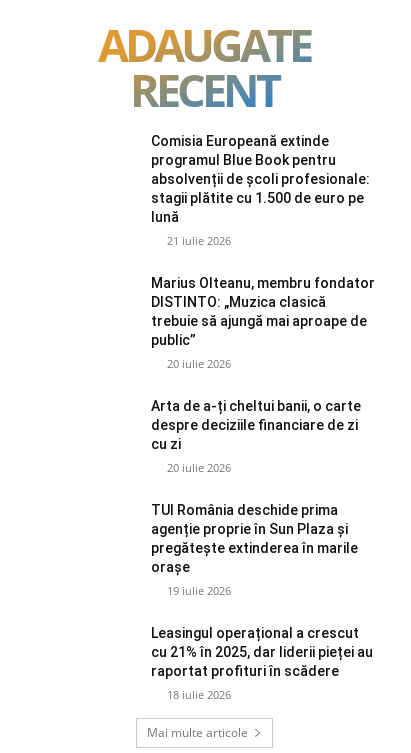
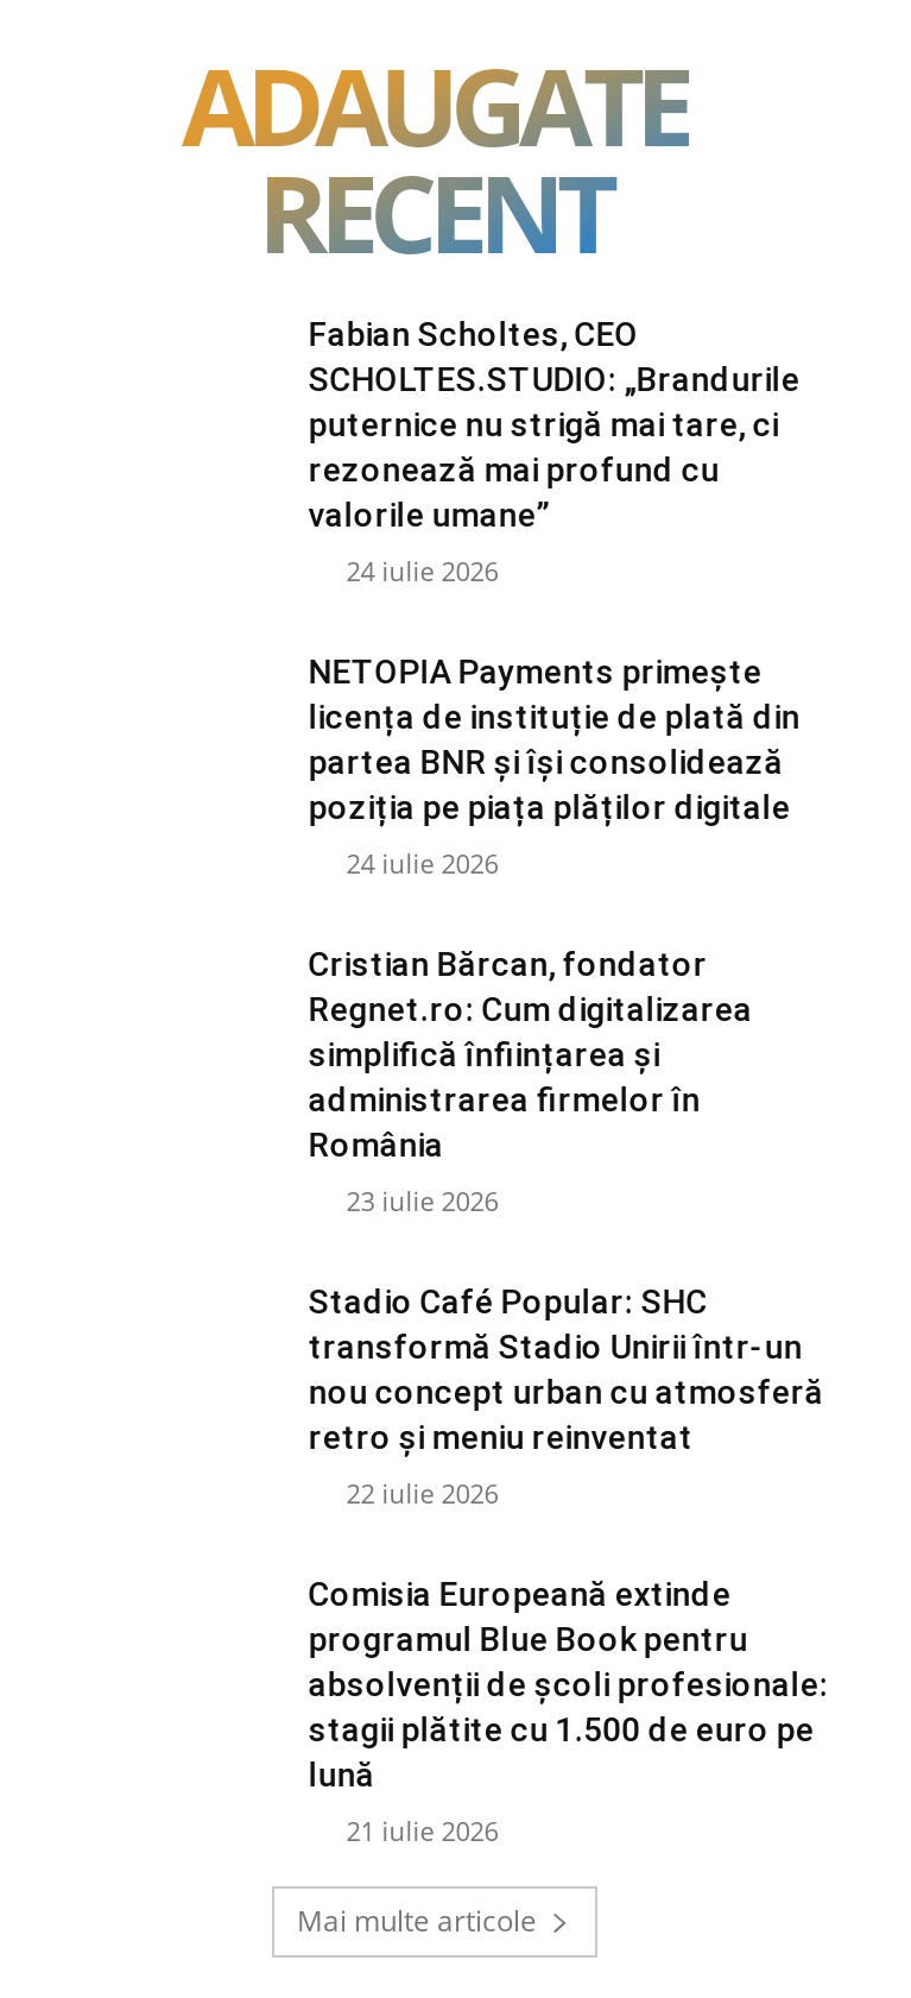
+ Fabian Scholtes, CEO
+ SCHOLTES.STUDIO: „Brandurile
+ puternice nu strigă mai tare, ci
+ rezonează mai profund cu
+ valorile umane”
+ 24 iulie 2026
+ NETOPIA Payments primește
+ licența de instituție de plată din
+ partea BNR și își consolidează
+ poziția pe piața plăților digitale
+ 24 iulie 2026
+ Cristian Bărcan, fondator
+ Regnet.ro: Cum digitalizarea
+ simplifică înființarea și
+ administrarea firmelor în
+ România
+ 23 iulie 2026
+ Stadio Café Popular: SHC
+ transformă Stadio Unirii într-un
+ nou concept urban cu atmosferă
+ retro și meniu reinventat
+ 22 iulie 2026

moved down: Comisia Europeană extinde | programul Blue Book pentru | absolvenții de școli profesionale: | stagii plătite cu 1.500 de euro pe | lună | 21 iulie 2026

- Marius Olteanu, membru fondator
- DISTINTO: „Muzica clasică
- trebuie să ajungă mai aproape de
- public”
- 20 iulie 2026
- Arta de a-ți cheltui banii, o carte
- despre deciziile financiare de zi
- cu zi
- 20 iulie 2026
- TUI România deschide prima
- agenție proprie în Sun Plaza și
- pregătește extinderea în marile
- orașe
- 19 iulie 2026
- Leasingul operațional a crescut
- cu 21% în 2025, dar liderii pieței au
- raportat profituri în scădere
- 18 iulie 2026
